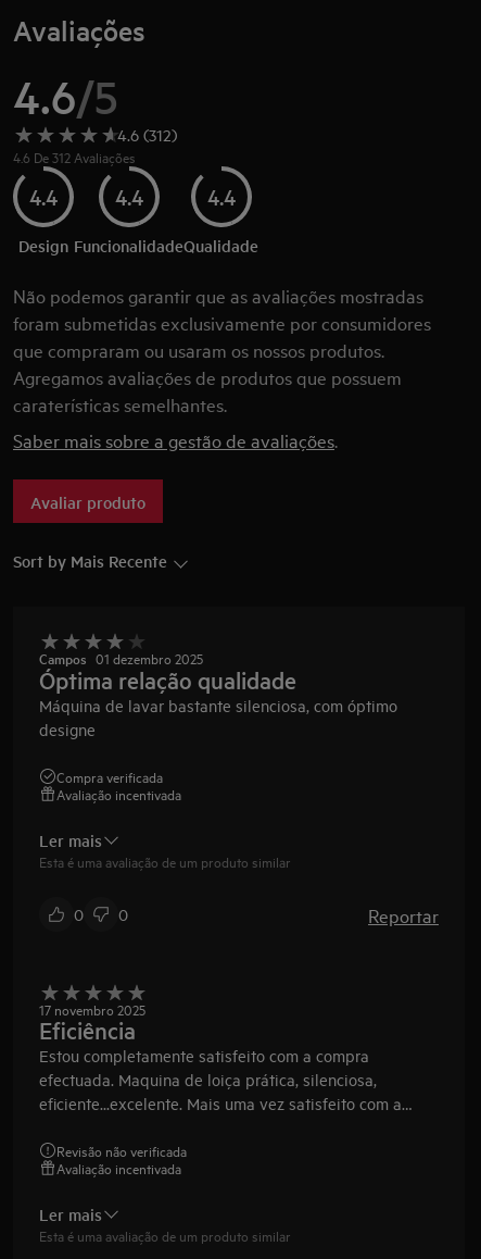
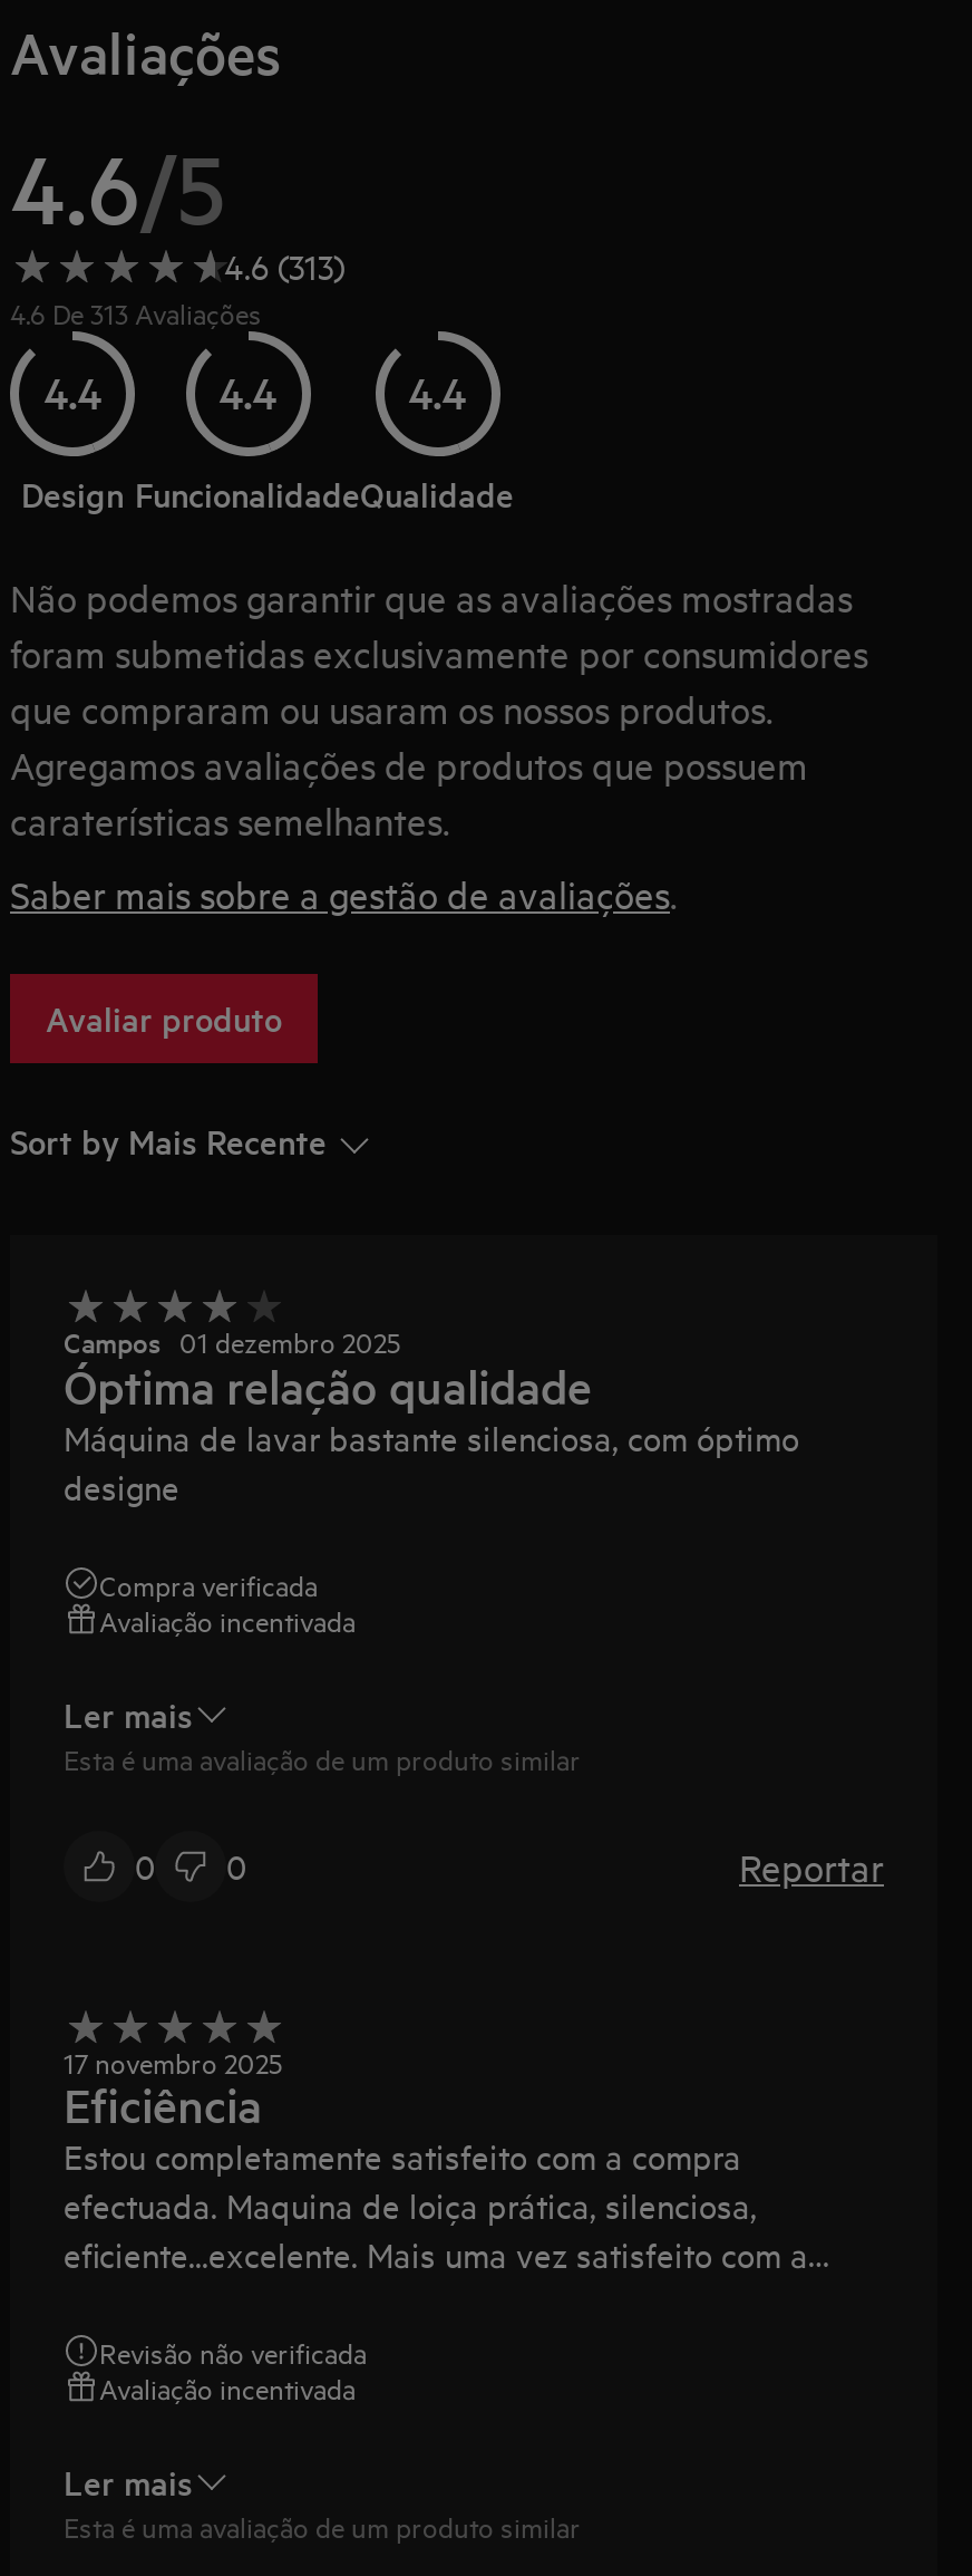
- 4.6 (312)
+ 4.6 (313)

- 4.6 De 312 Avaliações
+ 4.6 De 313 Avaliações
